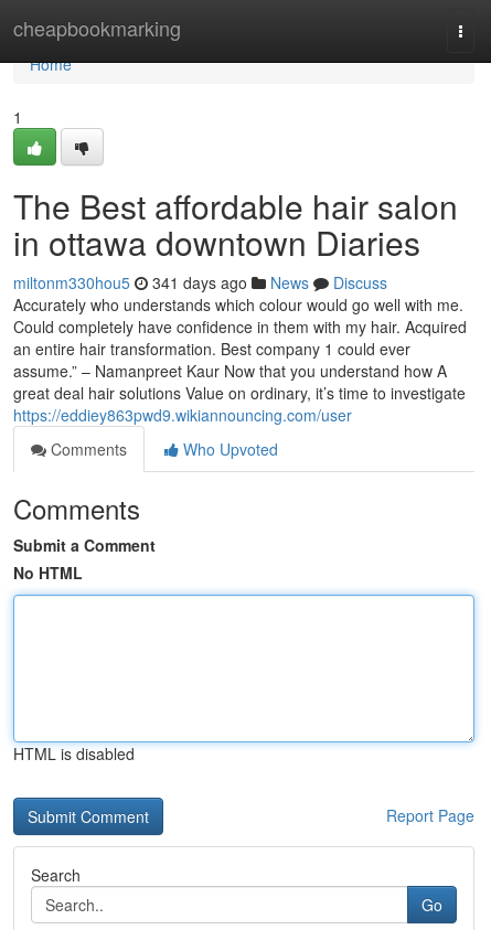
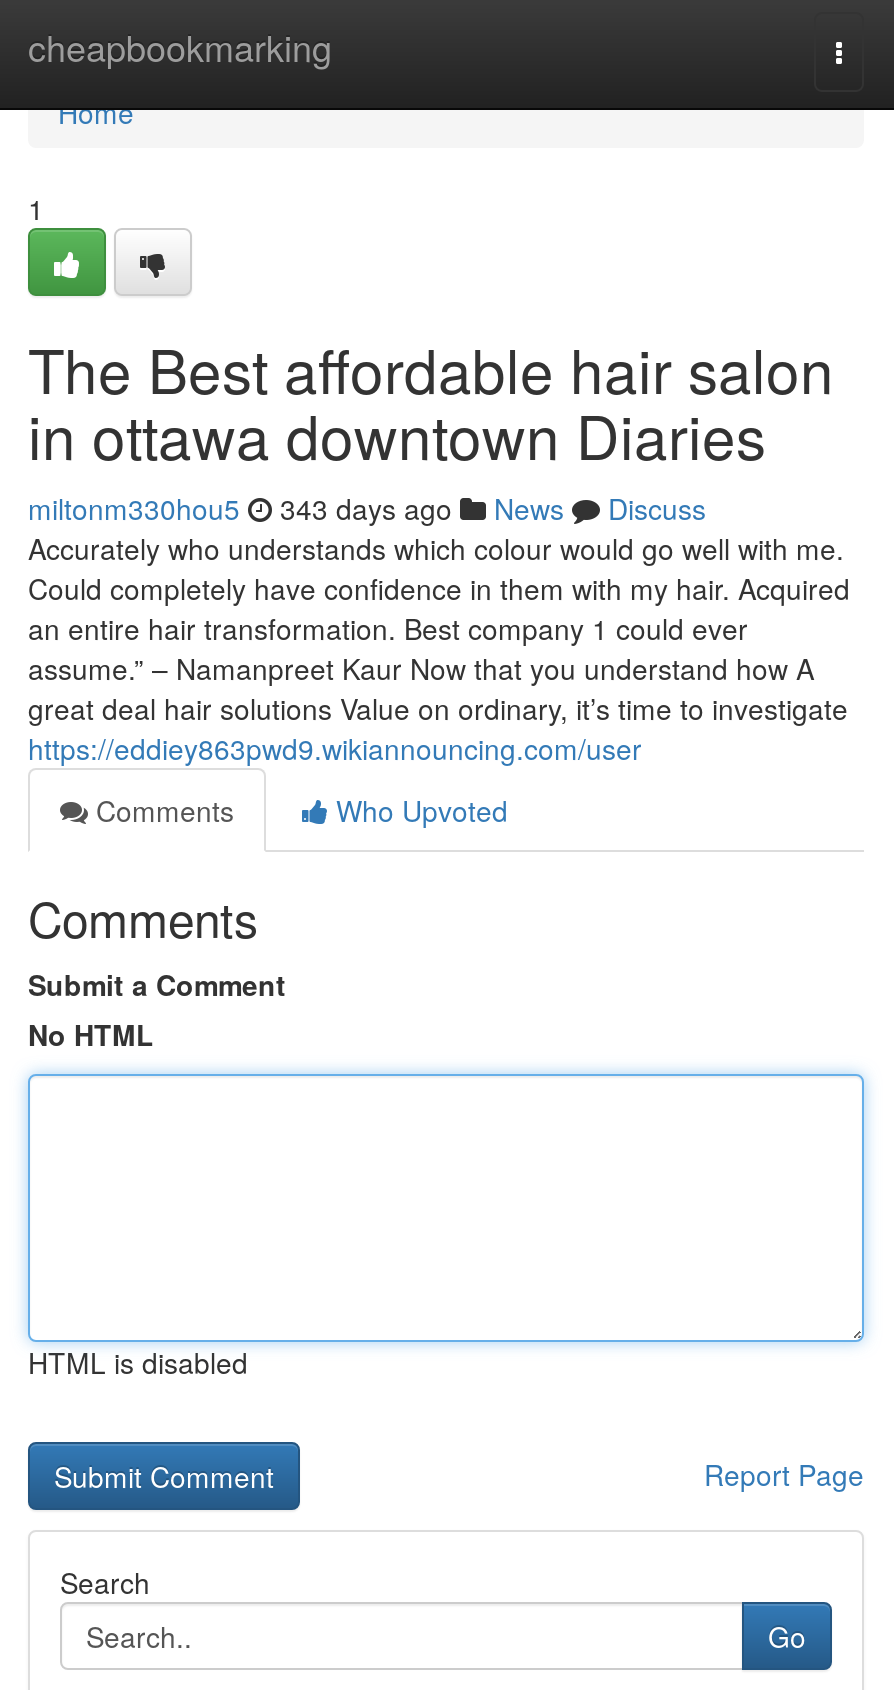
- miltonm330hou5 341 days ago News Discuss
+ miltonm330hou5 343 days ago News Discuss
